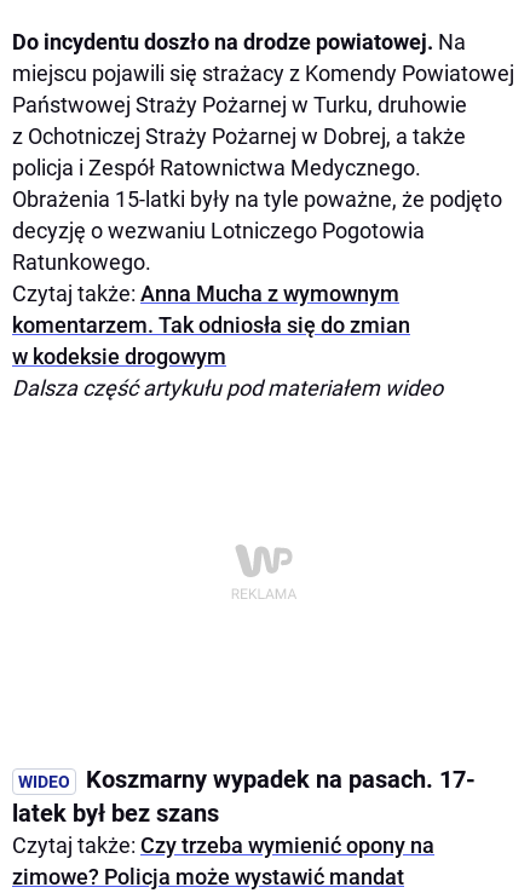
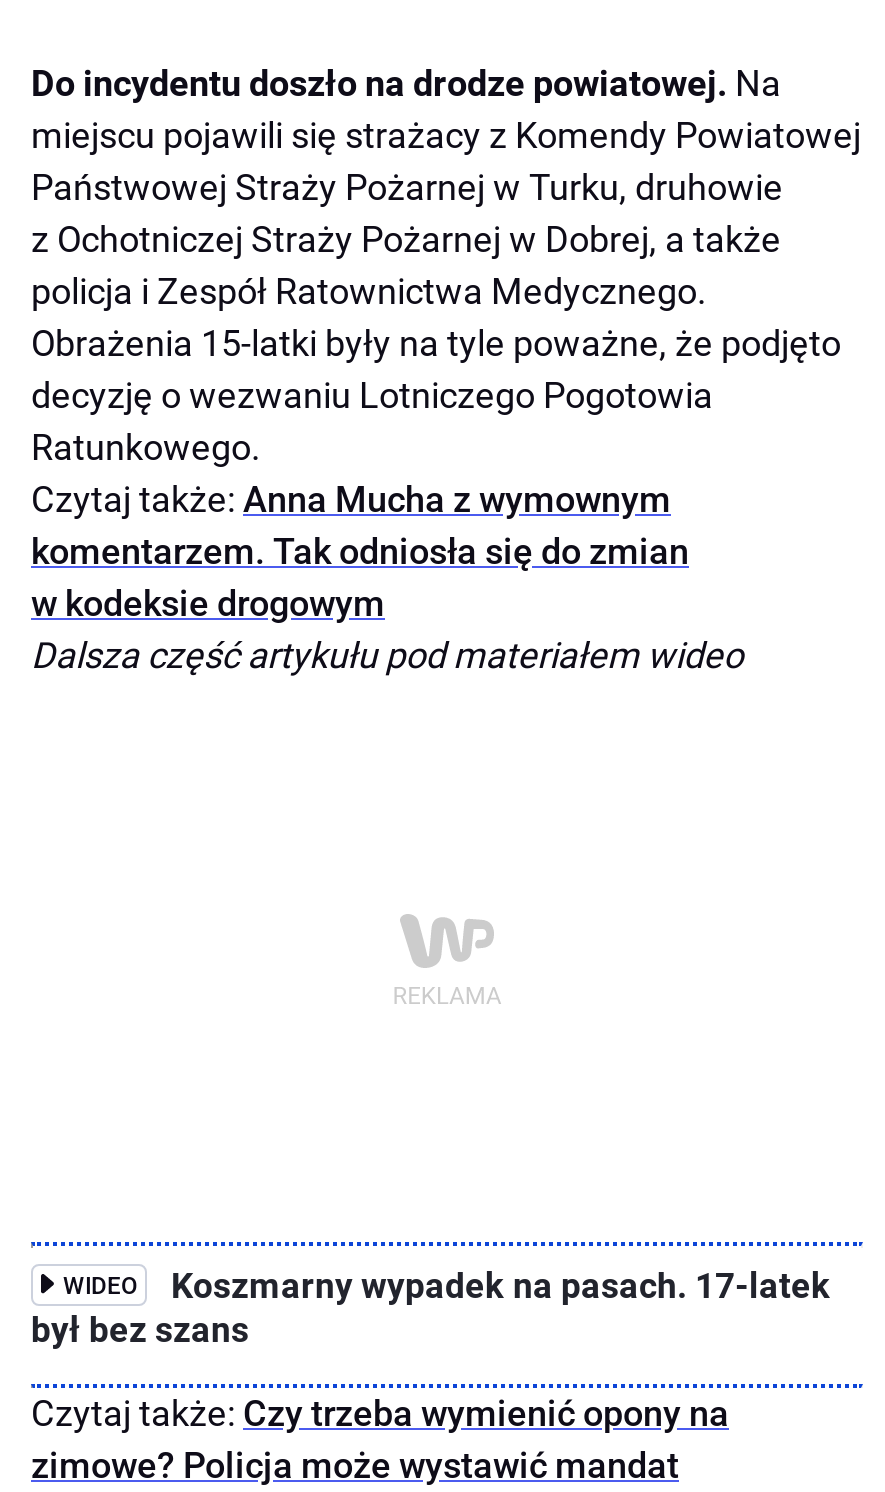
- Koszmarny wypadek na pasach. 17-
- latek był bez szans
+ WIDEO
+ Koszmarny wypadek na pasach. 17-latek
+ był bez szans
